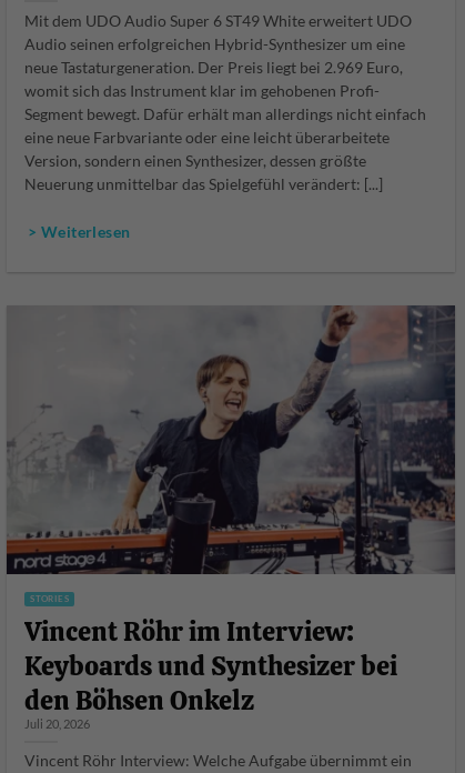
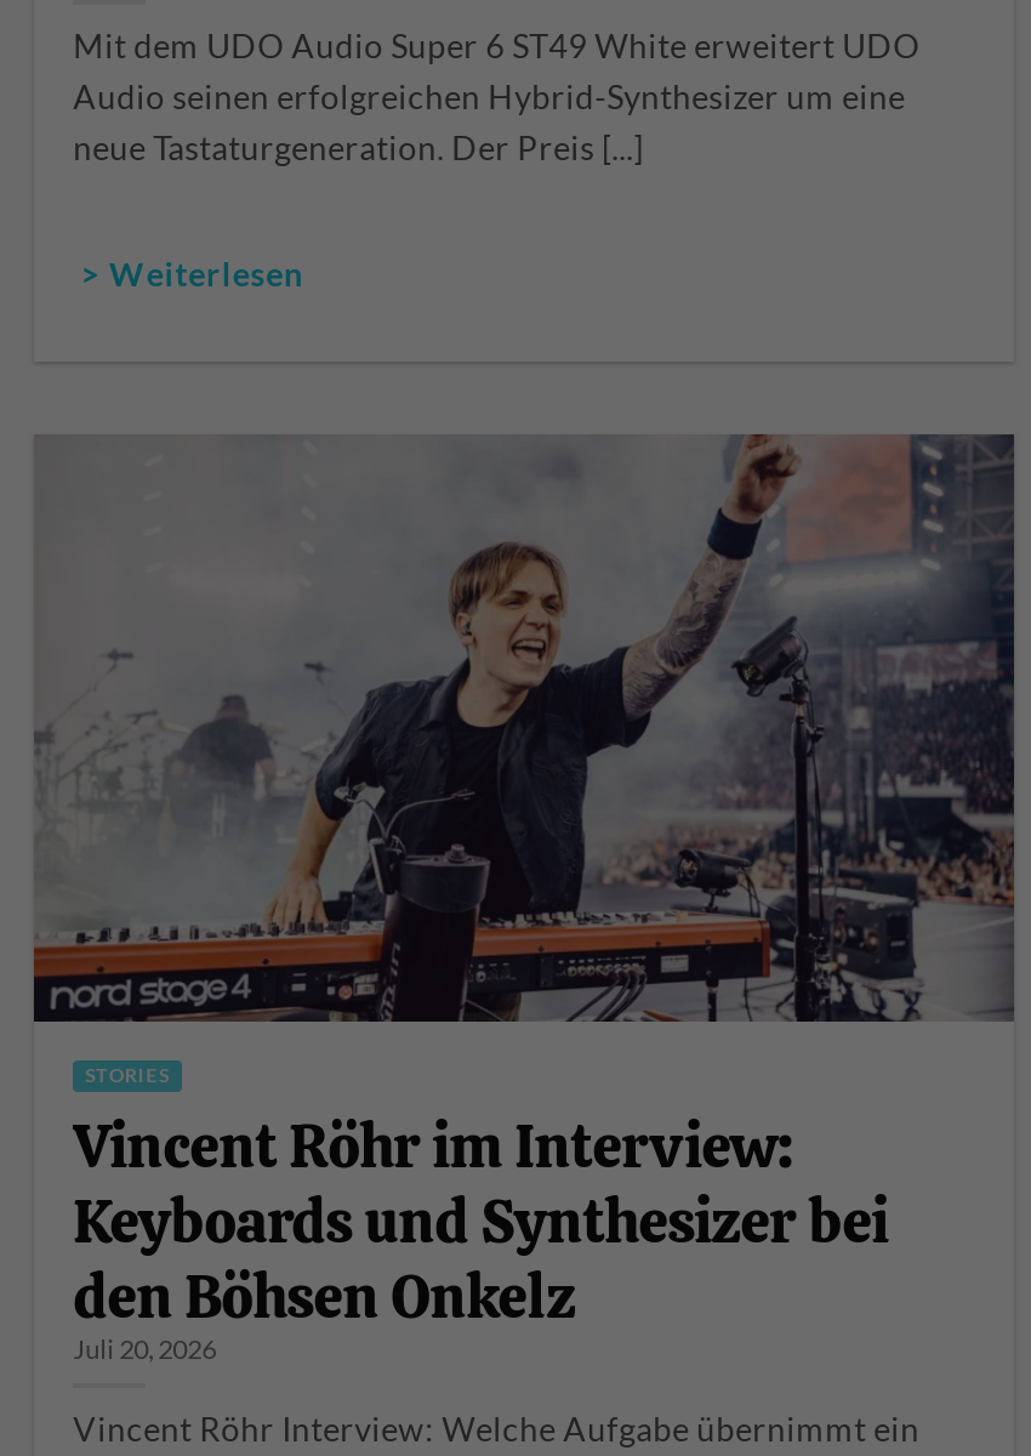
- neue Tastaturgeneration. Der Preis liegt bei 2.969 Euro,
- womit sich das Instrument klar im gehobenen Profi-
- Segment bewegt. Dafür erhält man allerdings nicht einfach
- eine neue Farbvariante oder eine leicht überarbeitete
- Version, sondern einen Synthesizer, dessen größte
- Neuerung unmittelbar das Spielgefühl verändert: [...]
+ neue Tastaturgeneration. Der Preis [...]
